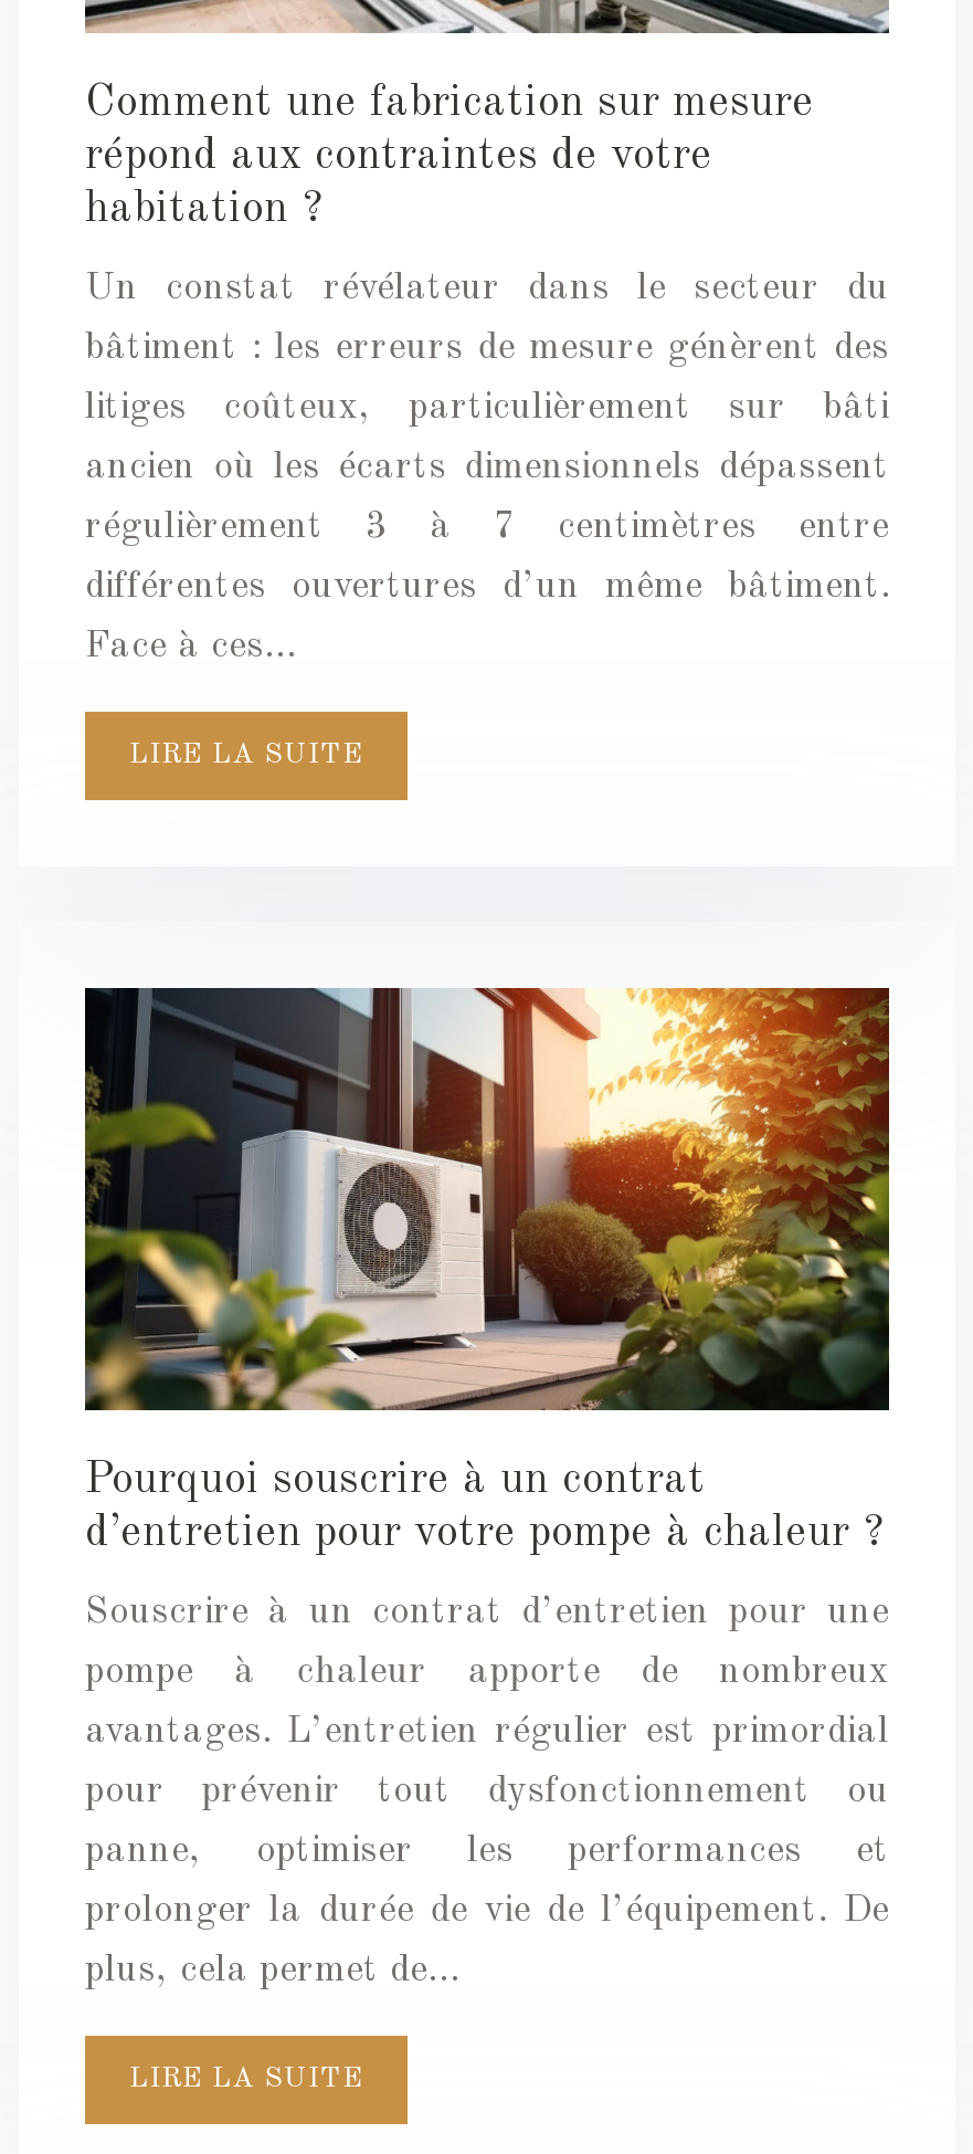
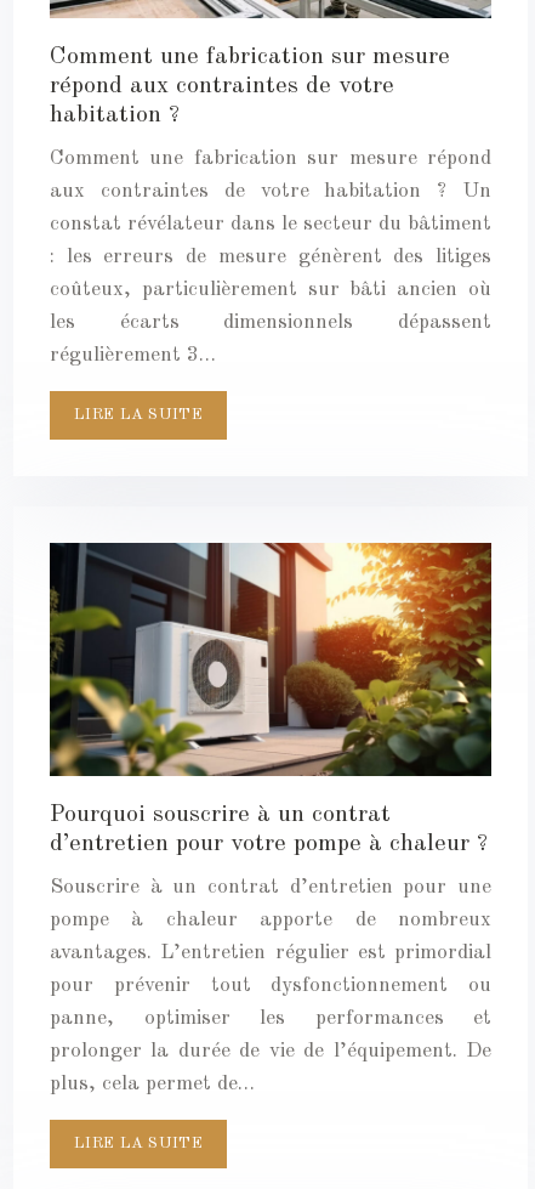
- Un constat révélateur dans le secteur du
+ Comment une fabrication sur mesure répond

- bâtiment : les erreurs de mesure génèrent des
+ aux contraintes de votre habitation ? Un

- litiges coûteux, particulièrement sur bâti
+ constat révélateur dans le secteur du bâtiment

- ancien où les écarts dimensionnels dépassent
+ : les erreurs de mesure génèrent des litiges

- régulièrement 3 à 7 centimètres entre
+ coûteux, particulièrement sur bâti ancien où

- différentes ouvertures d’un même bâtiment.
+ les écarts dimensionnels dépassent

- Face à ces…
+ régulièrement 3…
